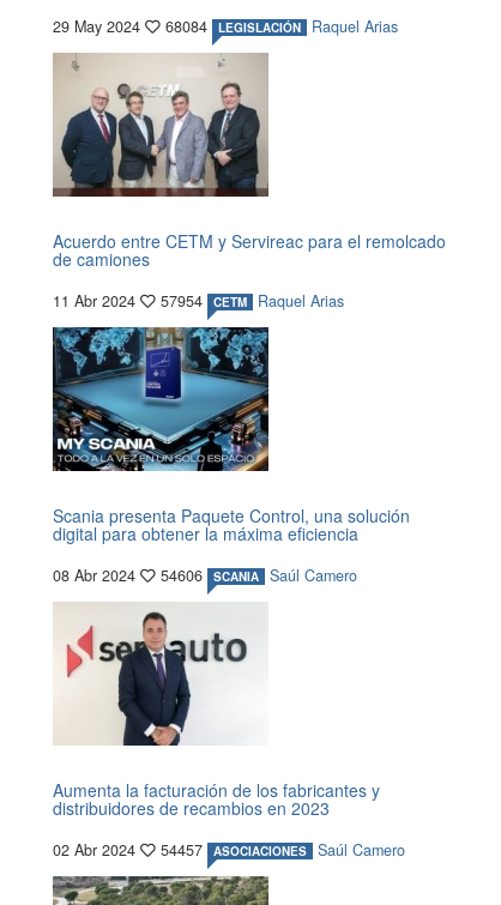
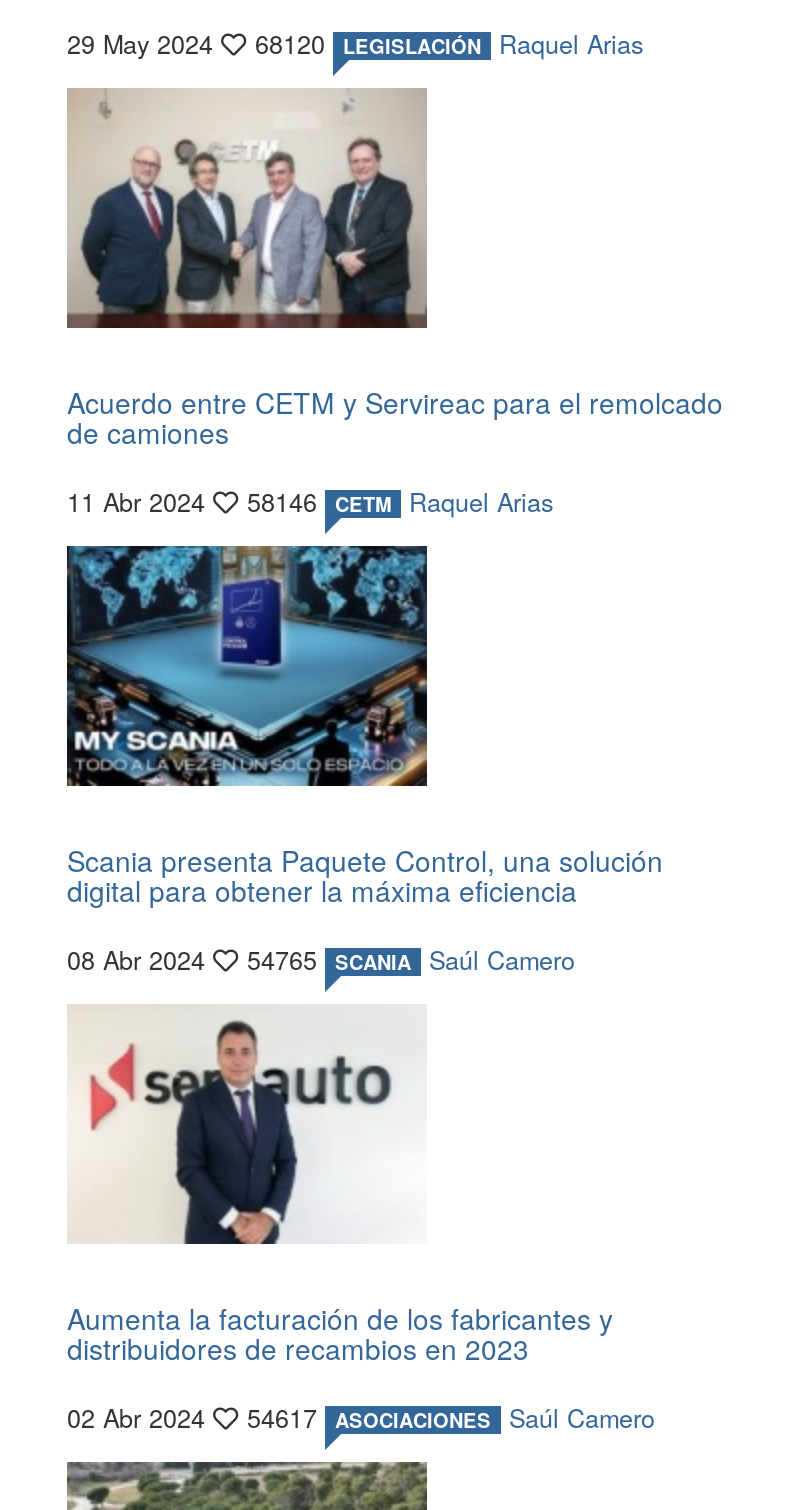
- 29 May 2024 68084 LEGISLACIÓN Raquel Arias
+ 29 May 2024 68120 LEGISLACIÓN Raquel Arias

- 11 Abr 2024 57954 CETM Raquel Arias
+ 11 Abr 2024 58146 CETM Raquel Arias

- 08 Abr 2024 54606 SCANIA Saúl Camero
+ 08 Abr 2024 54765 SCANIA Saúl Camero

- 02 Abr 2024 54457 ASOCIACIONES Saúl Camero
+ 02 Abr 2024 54617 ASOCIACIONES Saúl Camero
